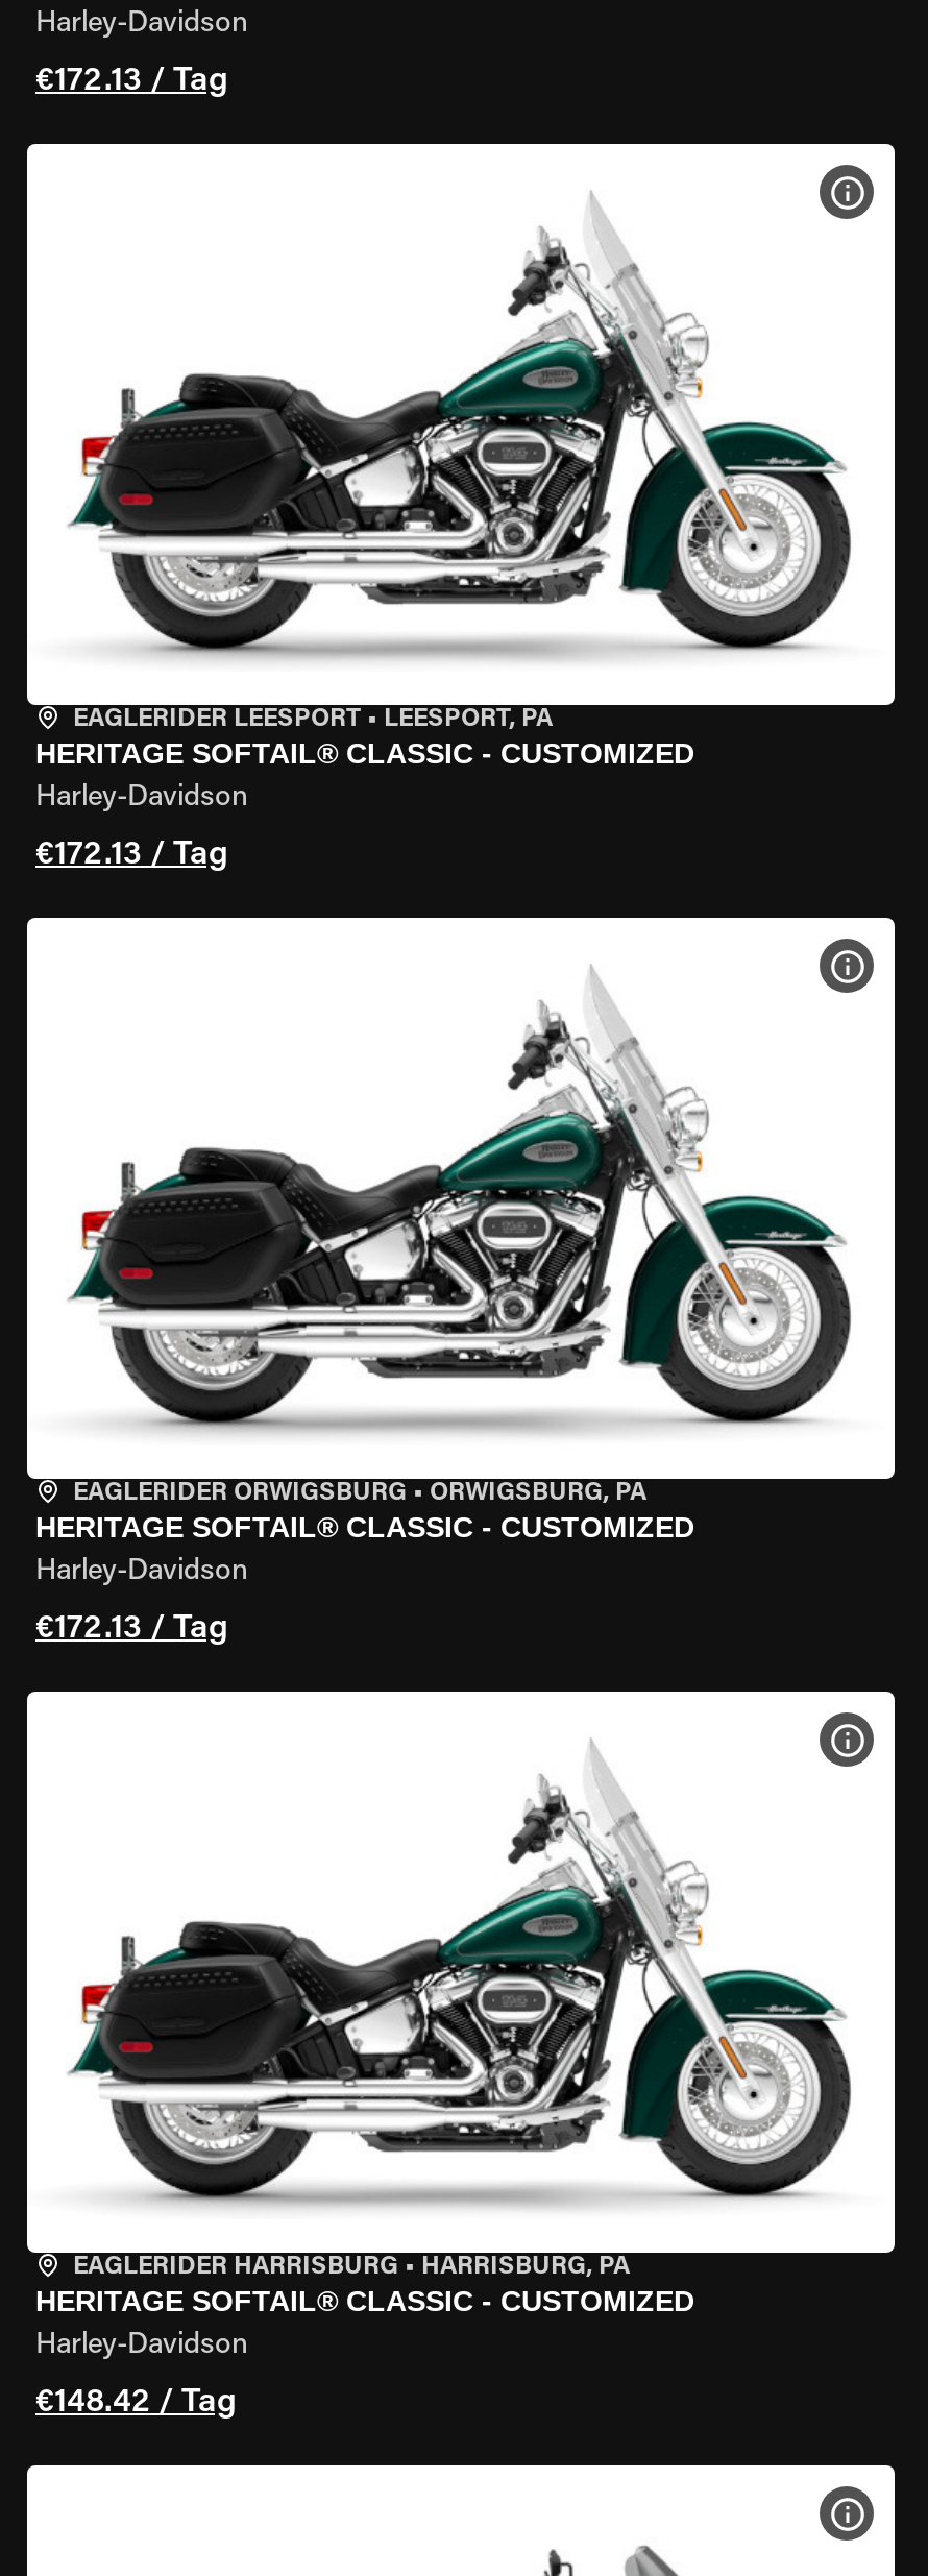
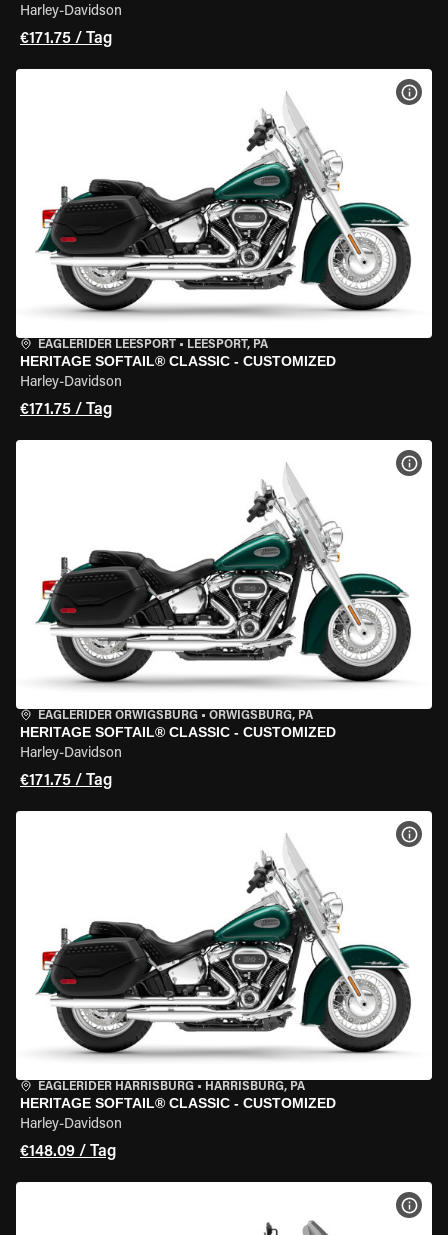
- €172.13 / Tag
+ €171.75 / Tag

- €172.13 / Tag
+ €171.75 / Tag

- €172.13 / Tag
+ €171.75 / Tag

- €148.42 / Tag
+ €148.09 / Tag
